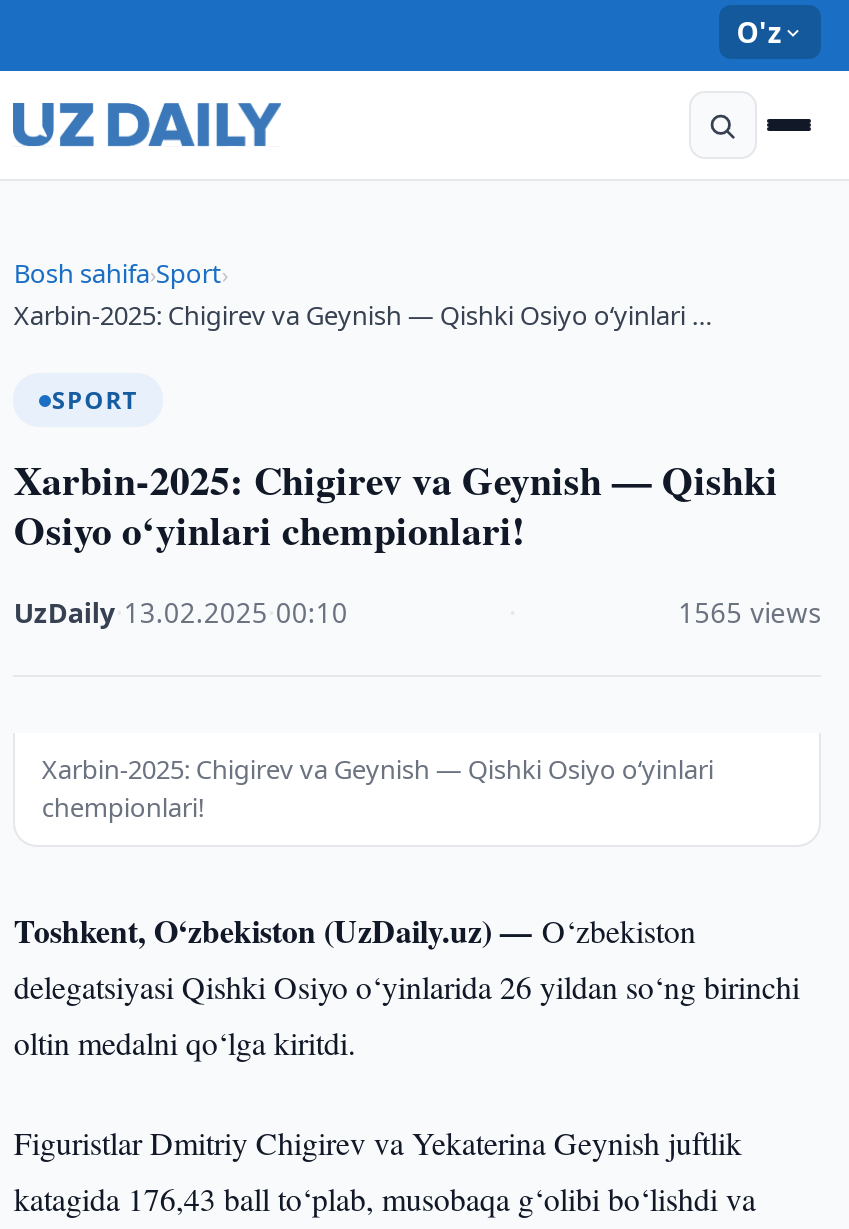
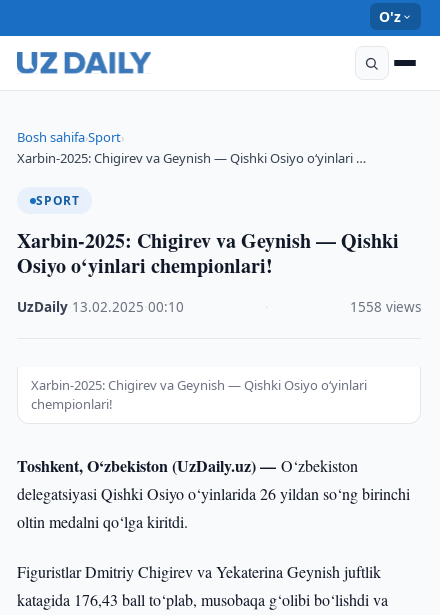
- 1565 views
+ 1558 views
